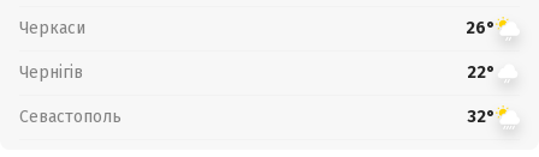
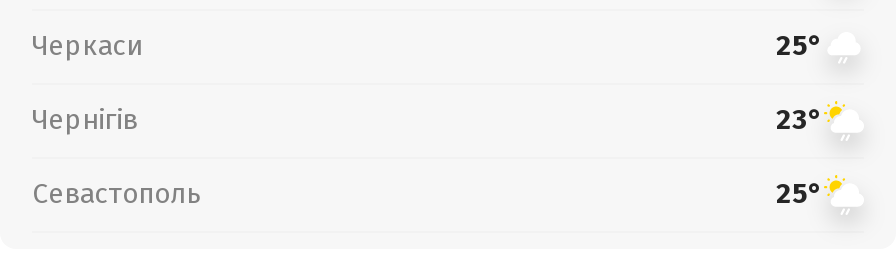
- 26°
+ 25°

- 22°
+ 23°

- 32°
+ 25°
